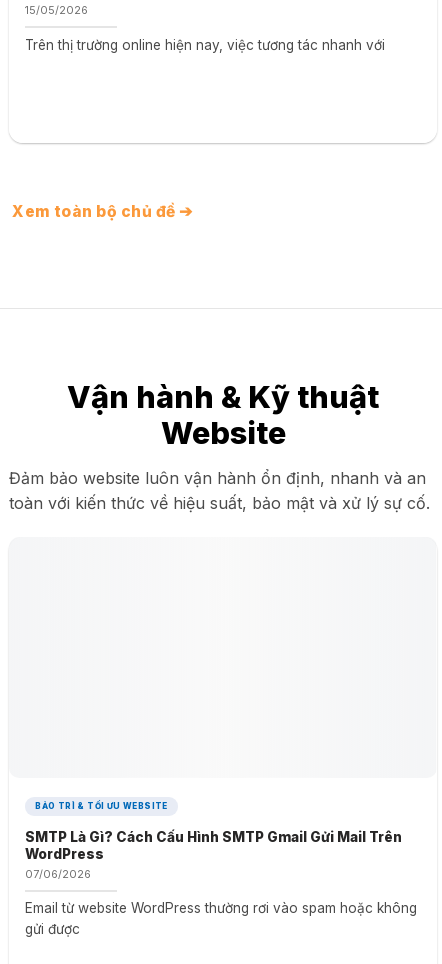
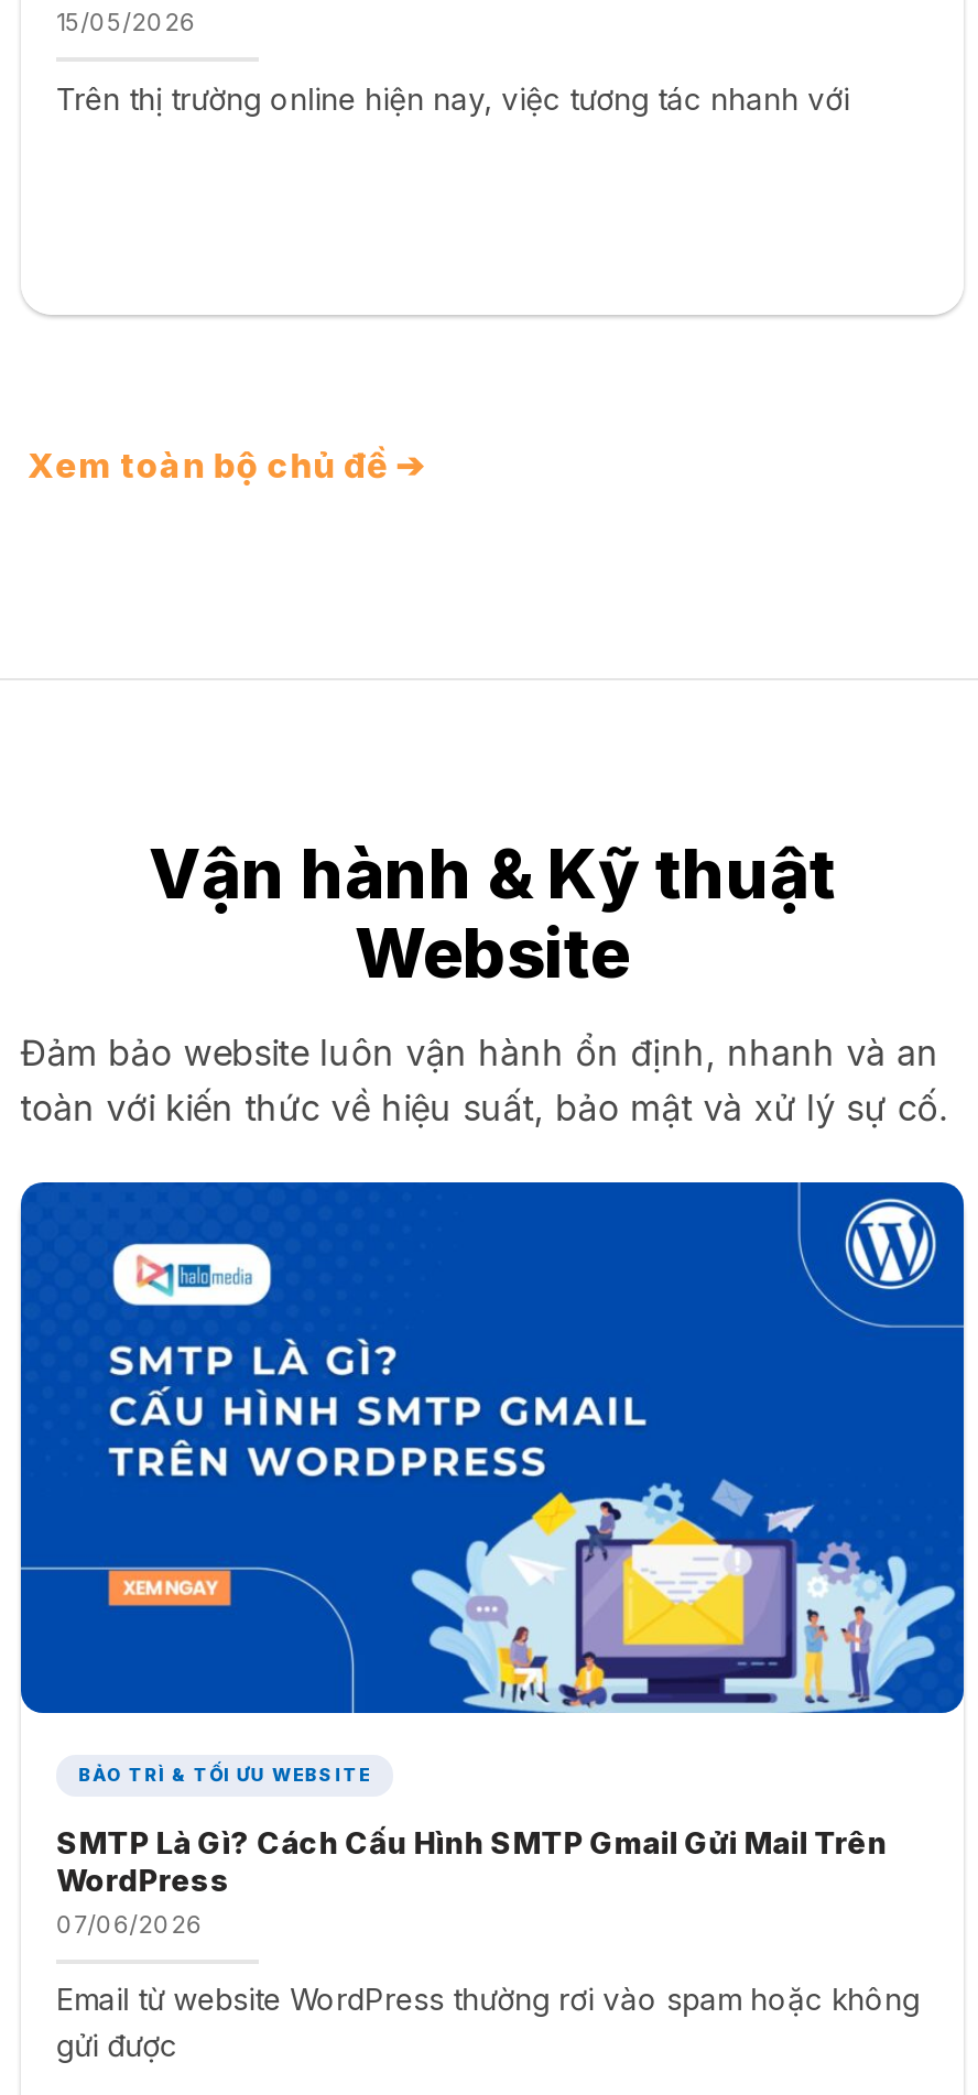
+ [image]
